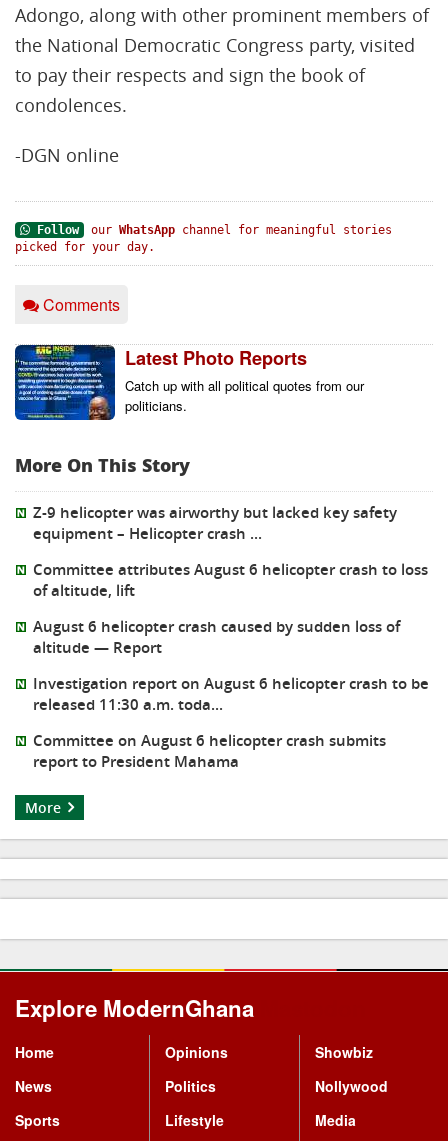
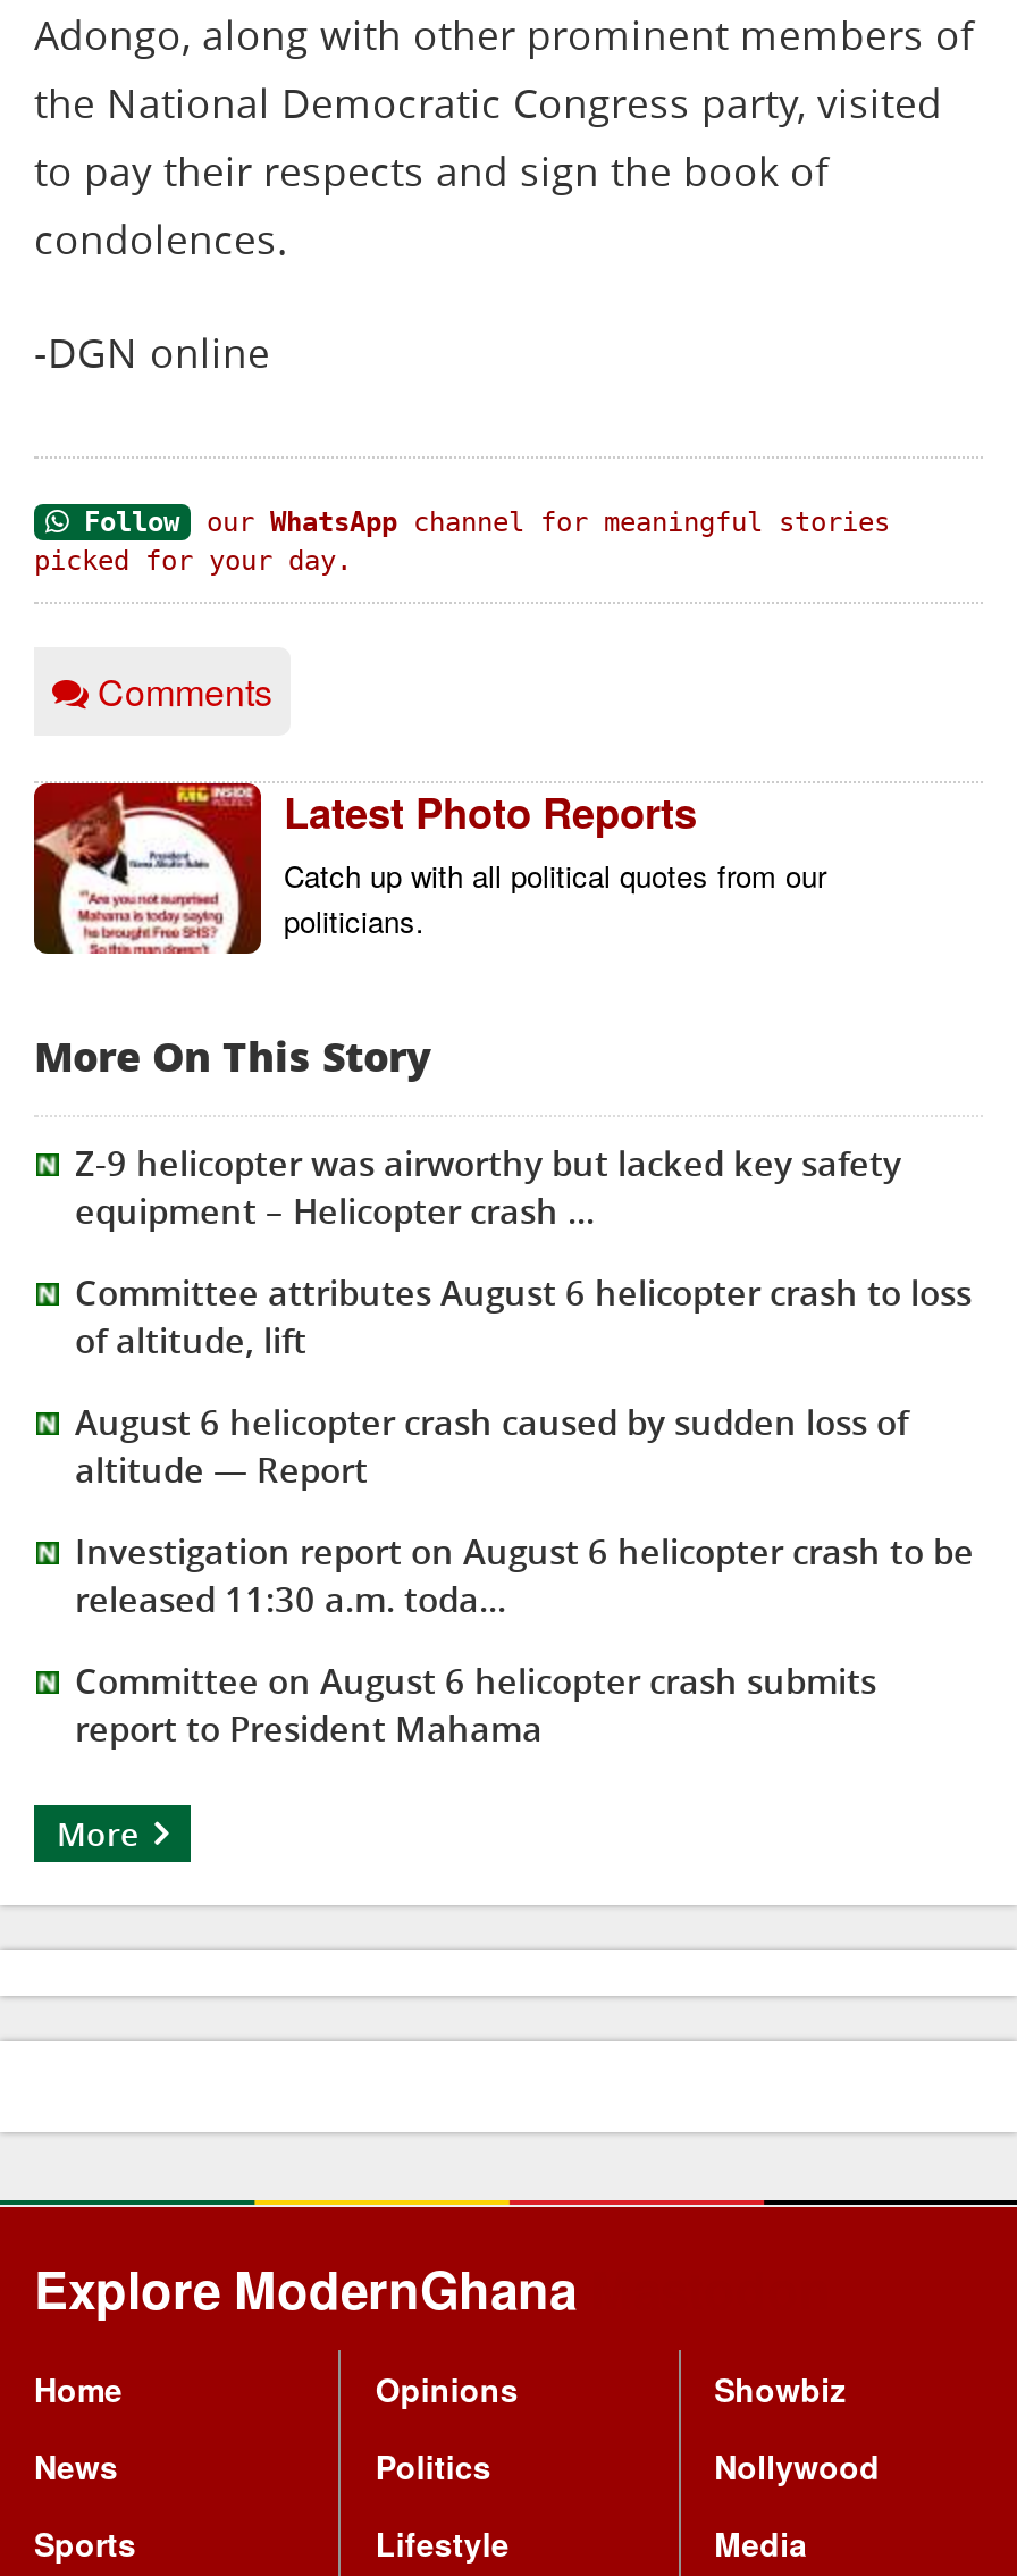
- [image]
+ [image]
